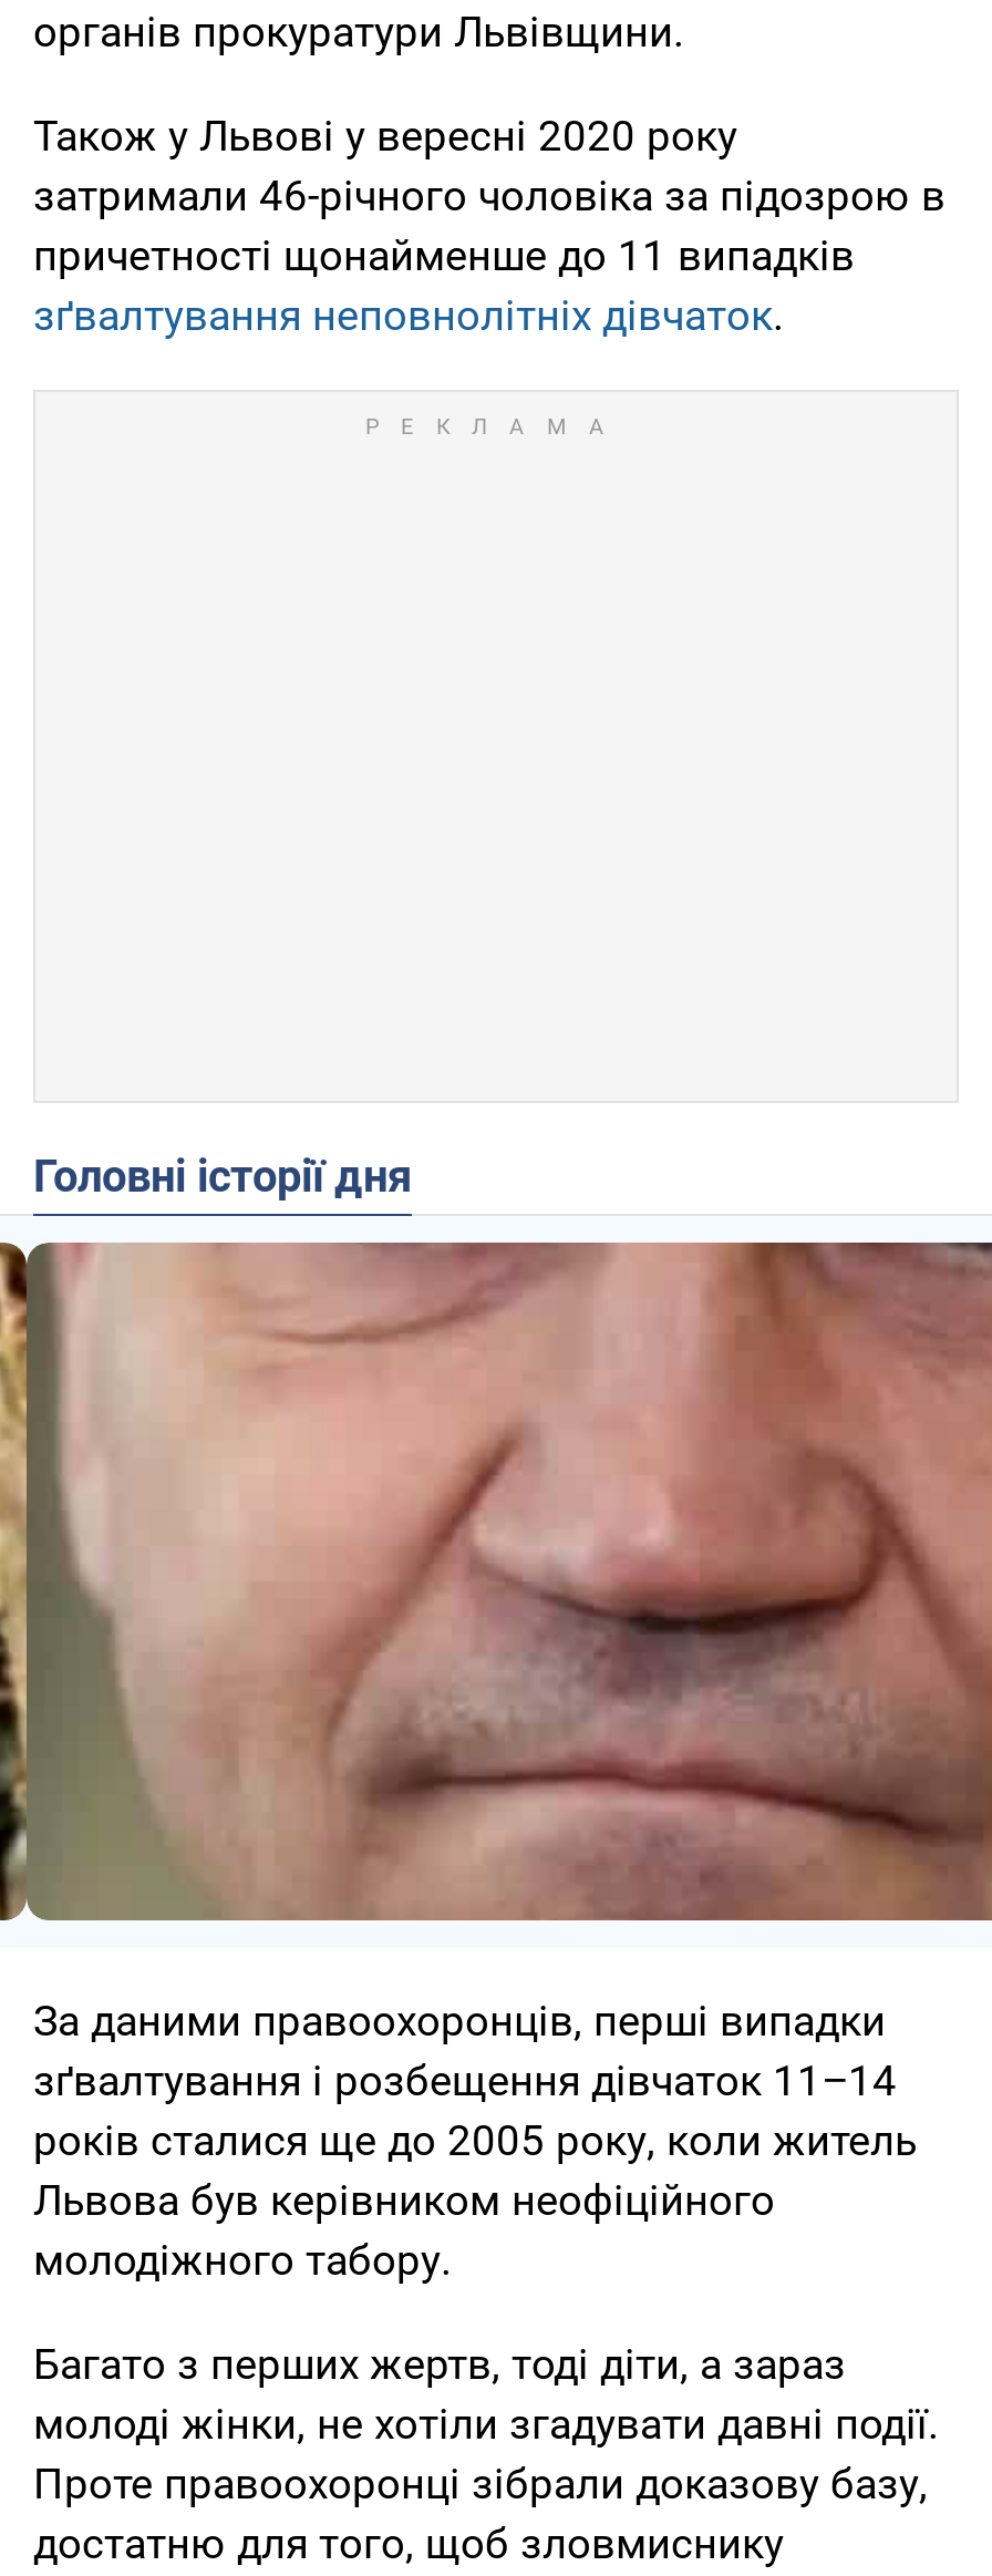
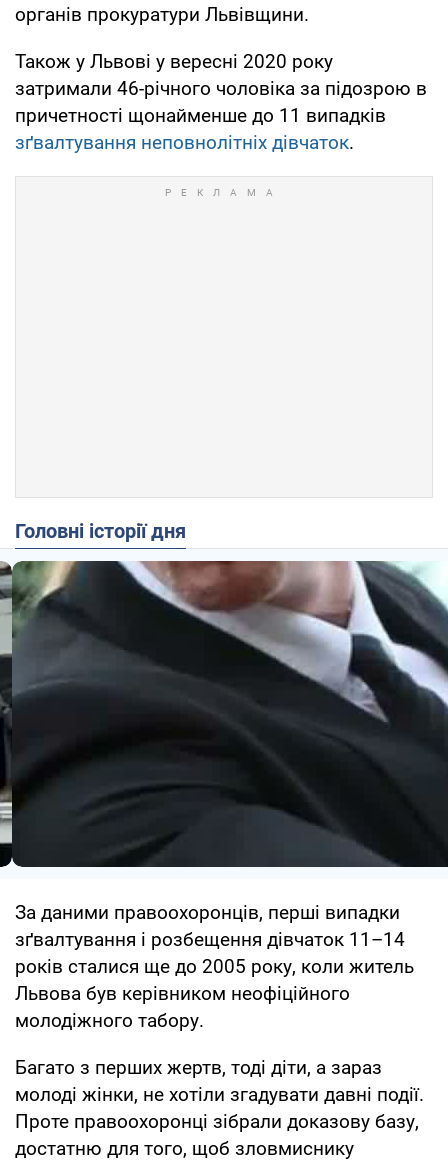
- [image]
+ [image]
